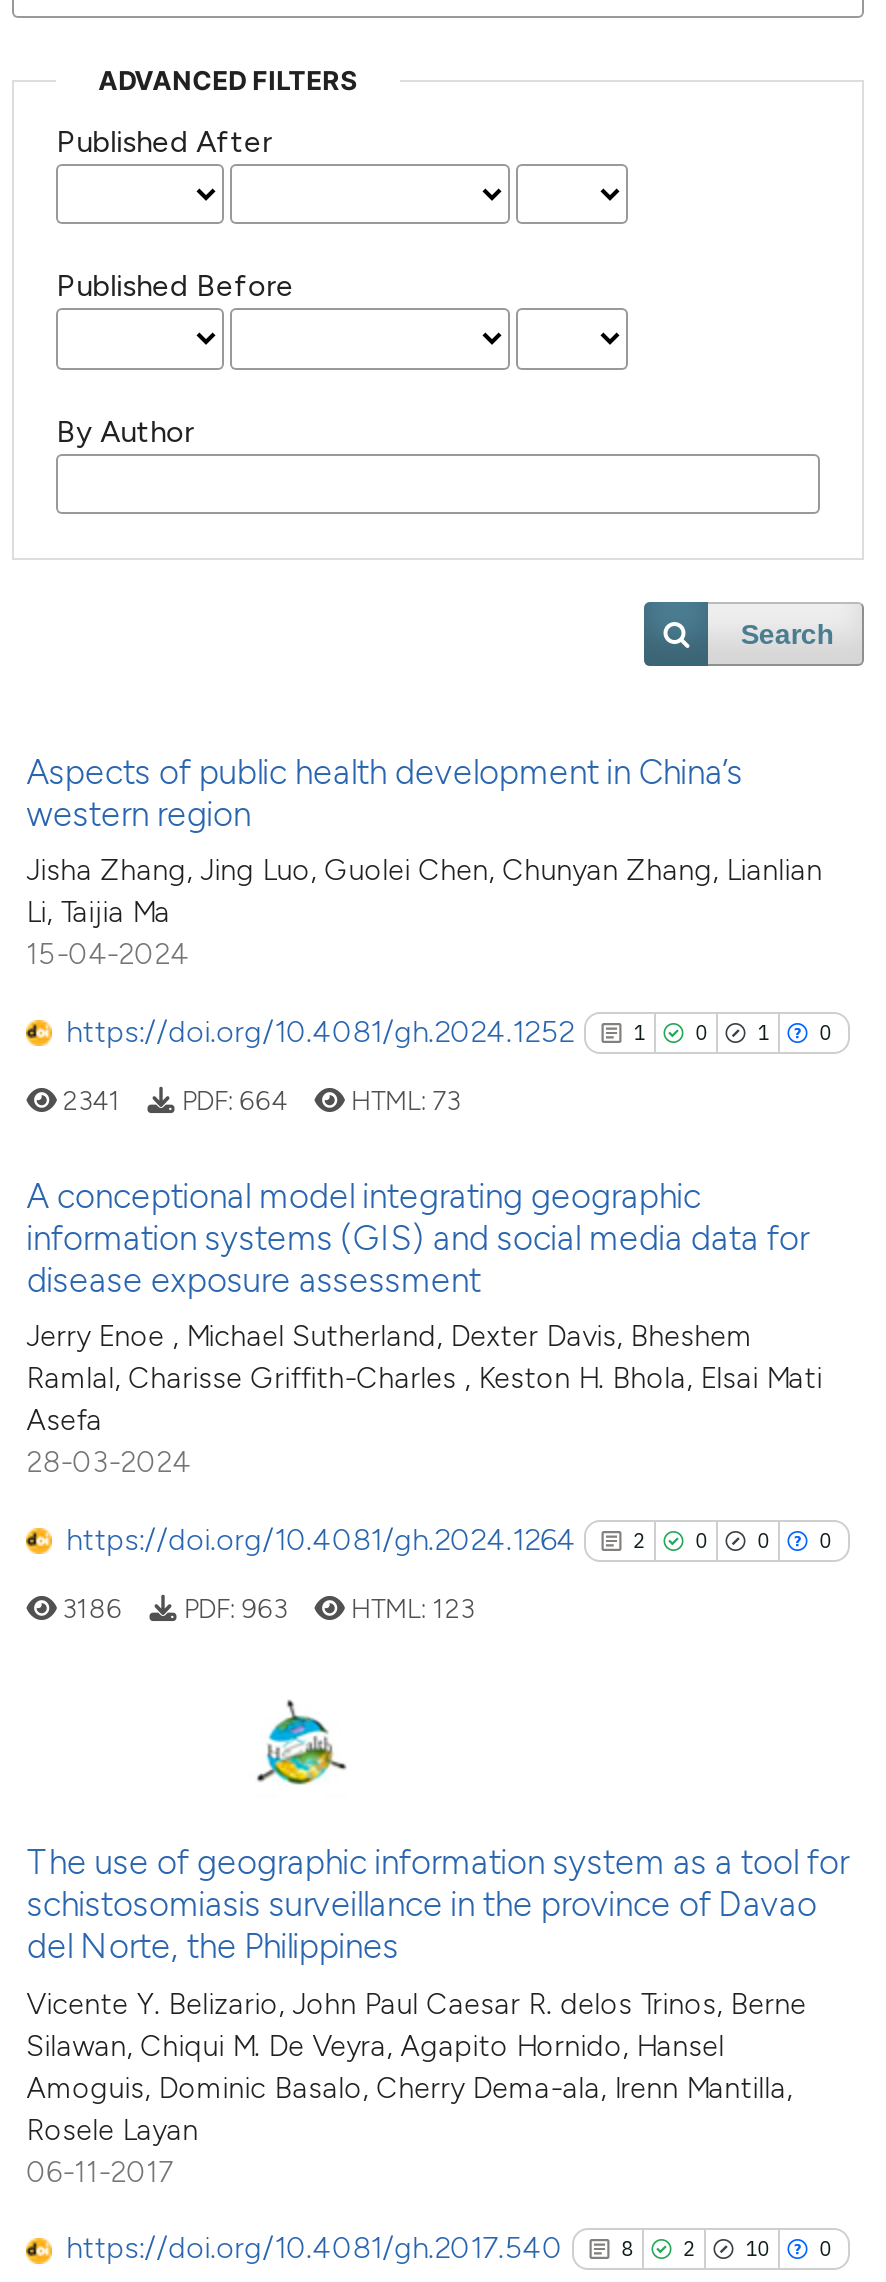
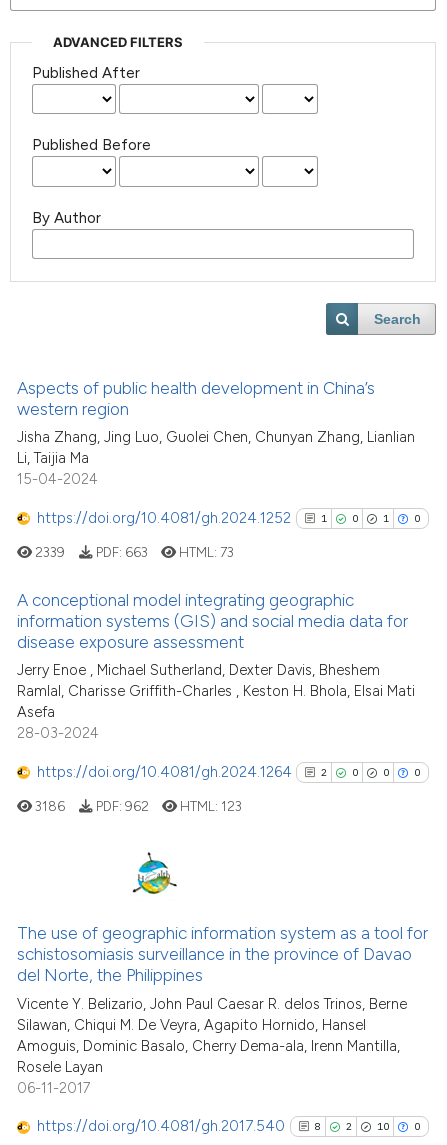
- 2341
+ 2339

- PDF: 664
+ PDF: 663

- 3186 PDF: 963 HTML: 123
+ 3186 PDF: 962 HTML: 123
